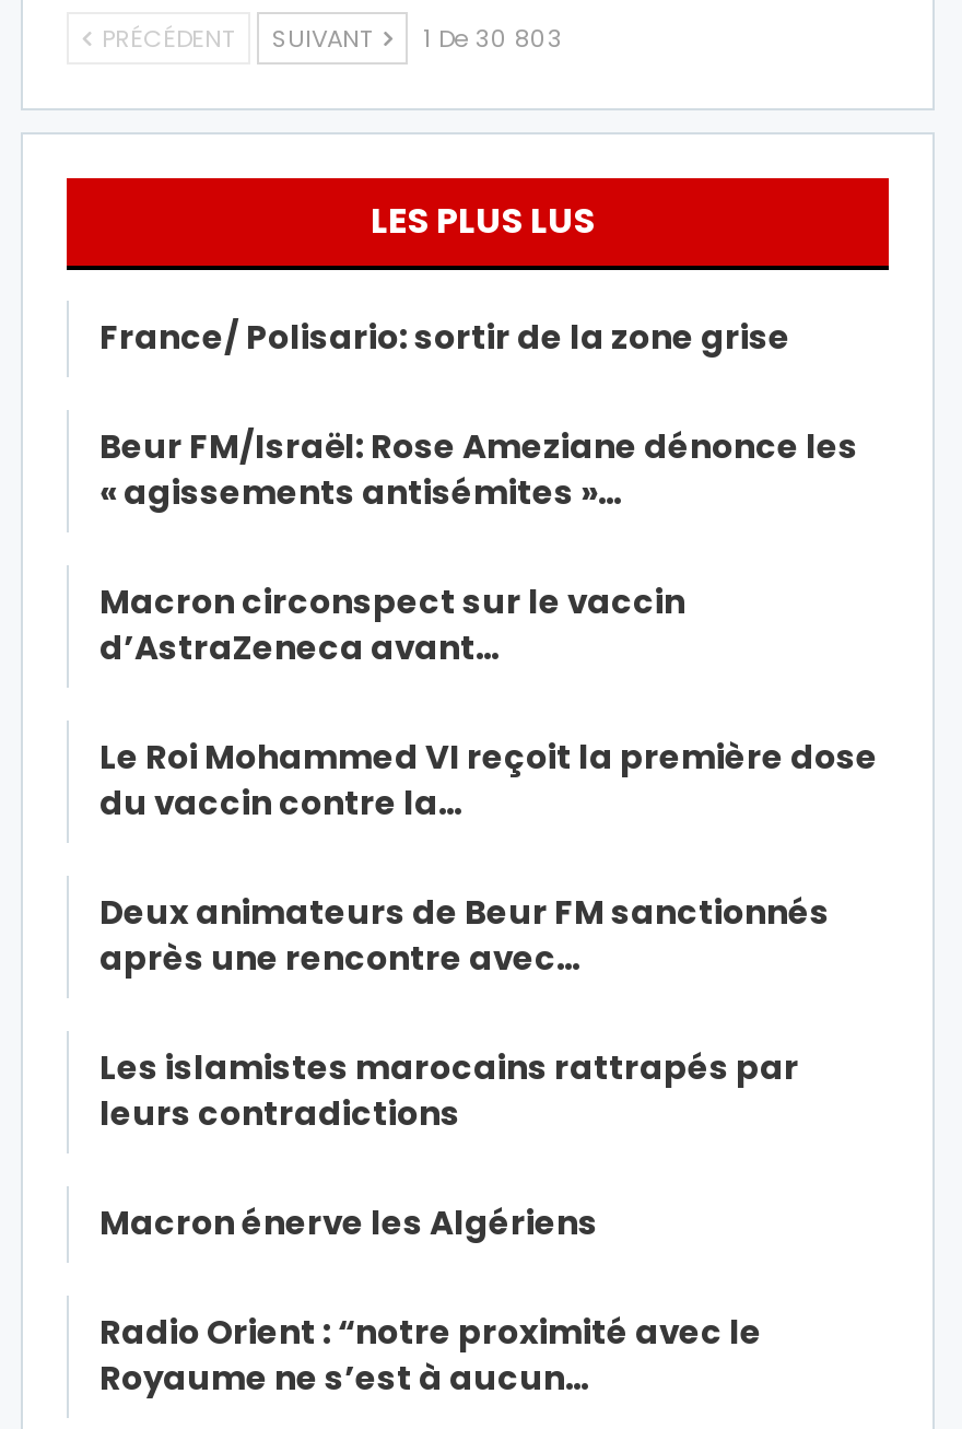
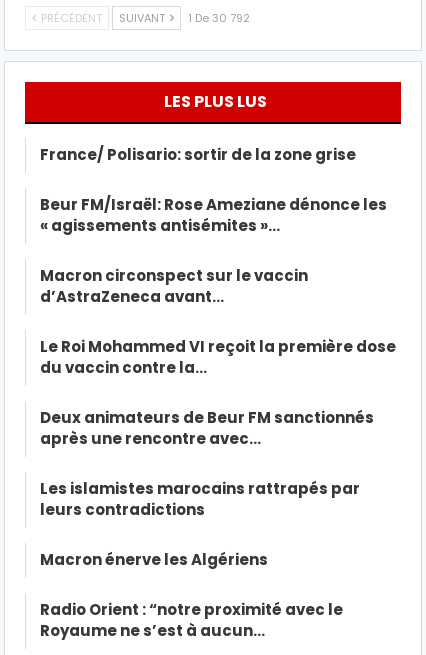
- PRÉCÉDENT SUIVANT 1 De 30 803
+ PRÉCÉDENT SUIVANT 1 De 30 792
